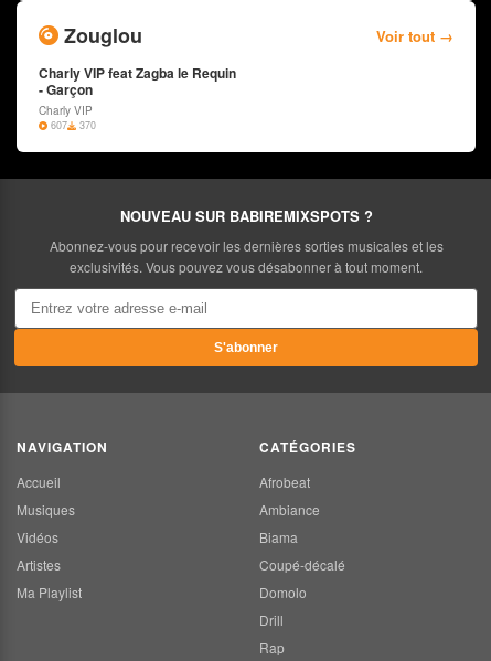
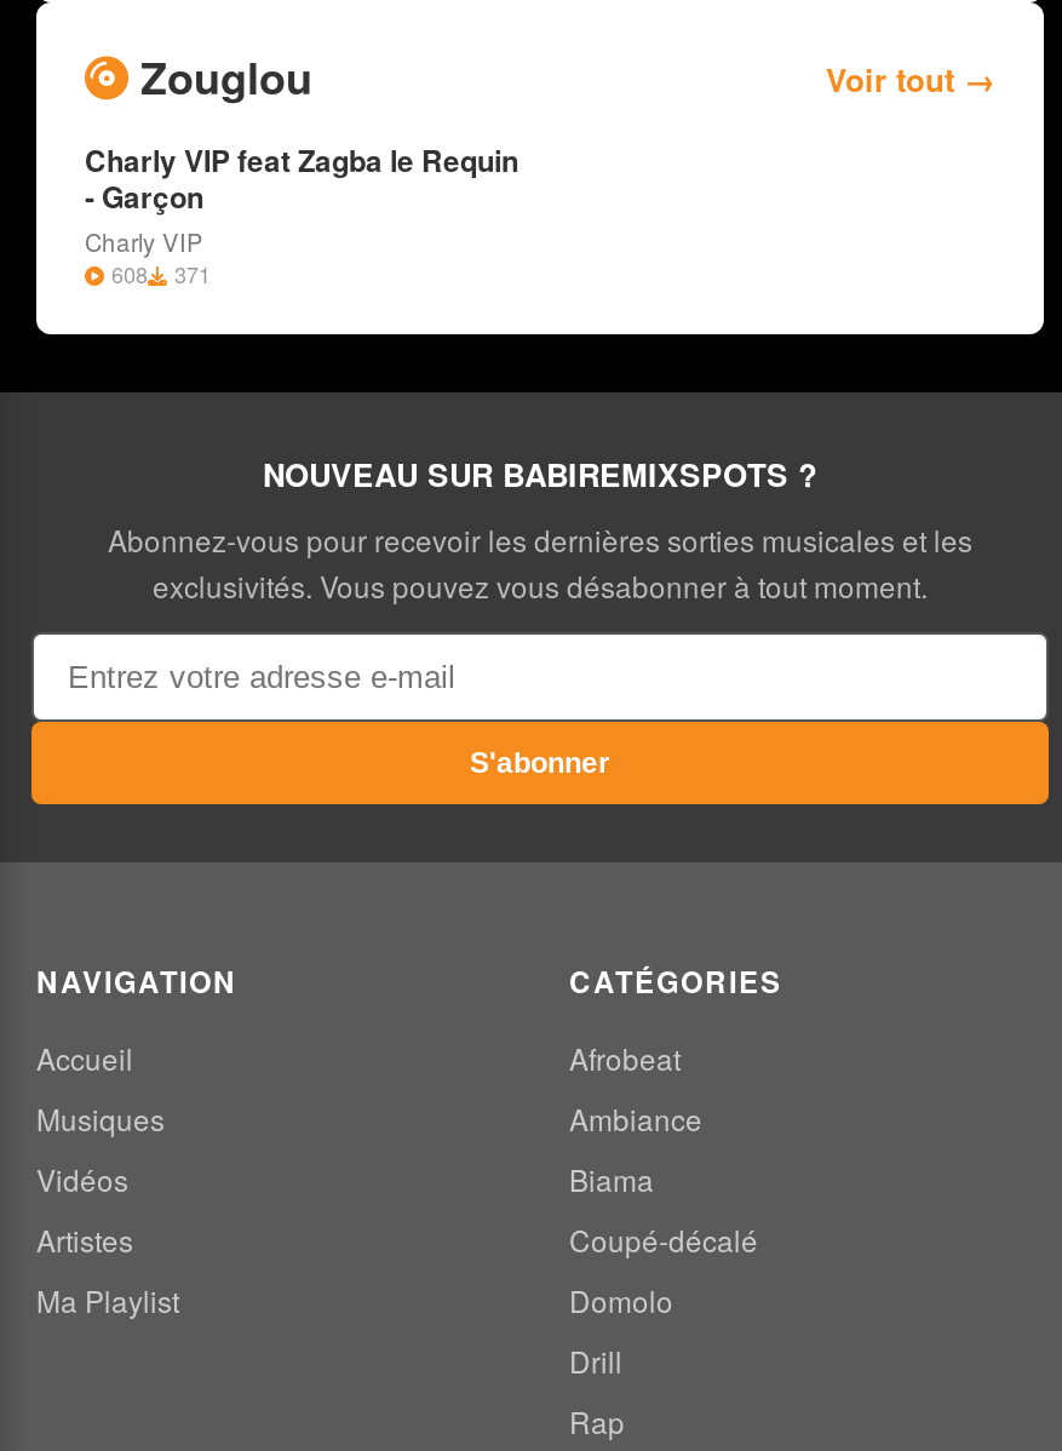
- 607
+ 608

- 370
+ 371
